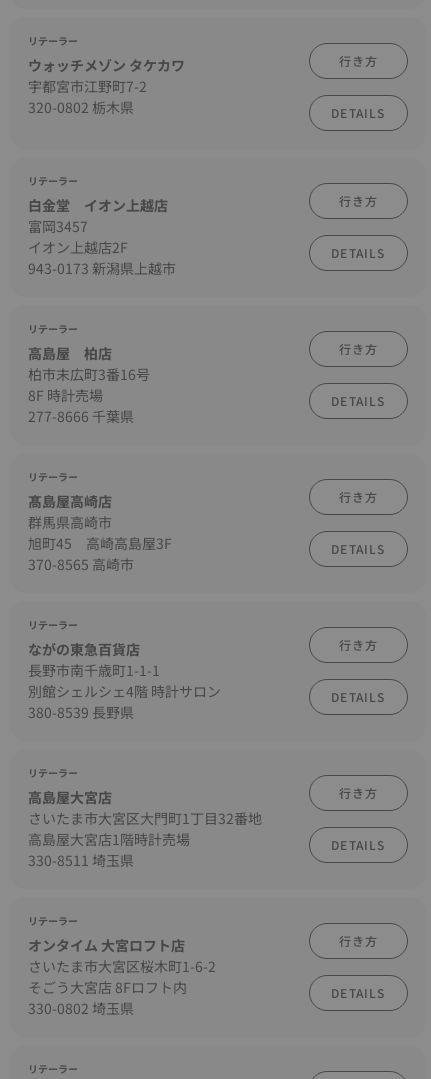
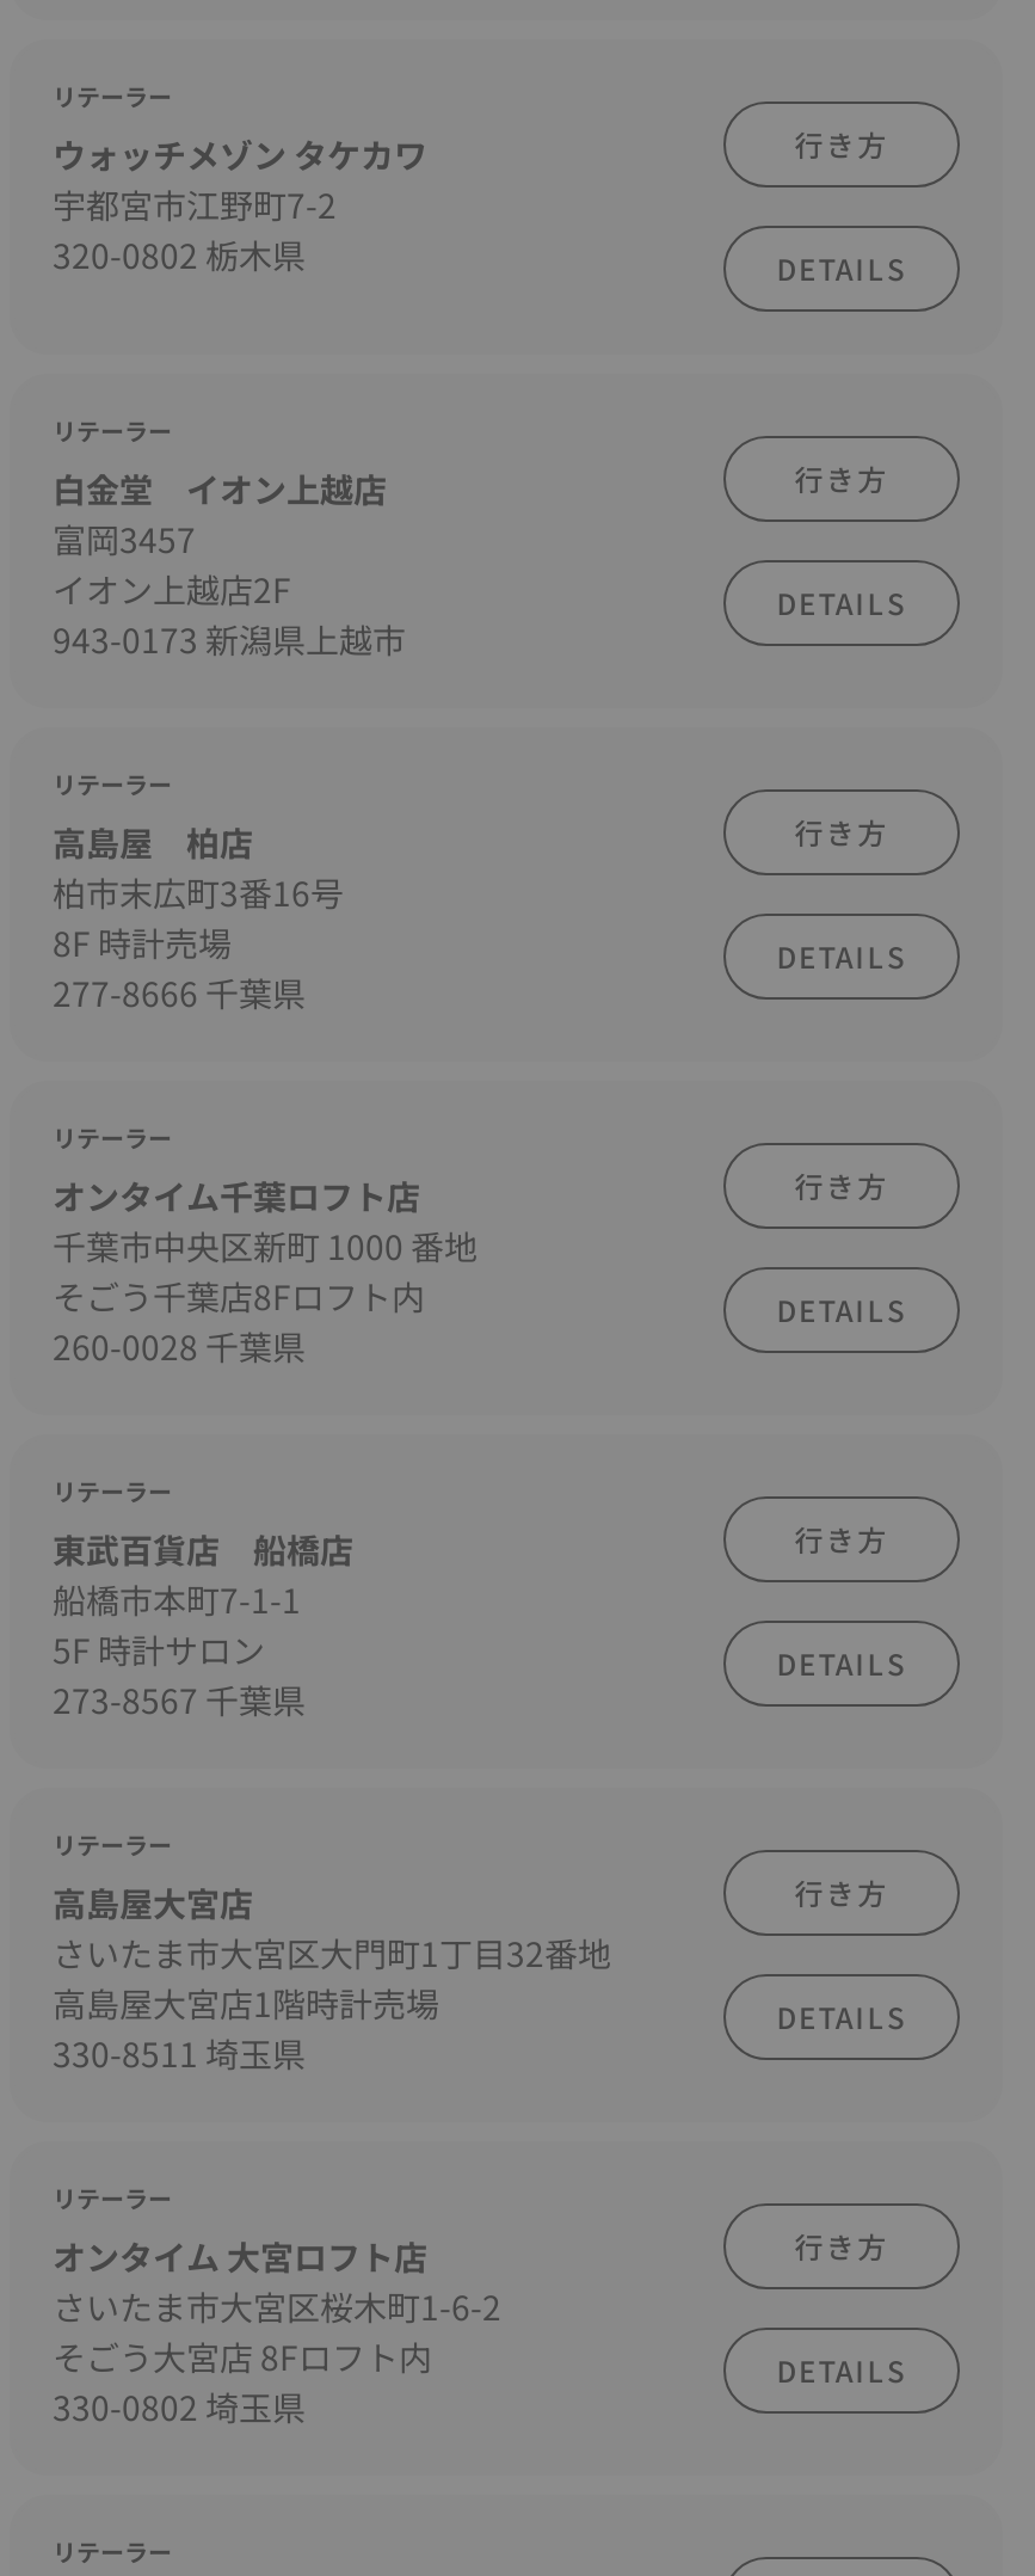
- 髙島屋高崎店
- 群馬県高崎市
- 旭町45 高崎高島屋3F
- 370-8565 高崎市
+ オンタイム千葉ロフト店
+ 千葉市中央区新町 1000 番地
+ そごう千葉店8Fロフト内
+ 260-0028 千葉県

- ながの東急百貨店
- 長野市南千歳町1-1-1
- 別館シェルシェ4階 時計サロン
- 380-8539 長野県
+ 東武百貨店 船橋店
+ 船橋市本町7-1-1
+ 5F 時計サロン
+ 273-8567 千葉県
